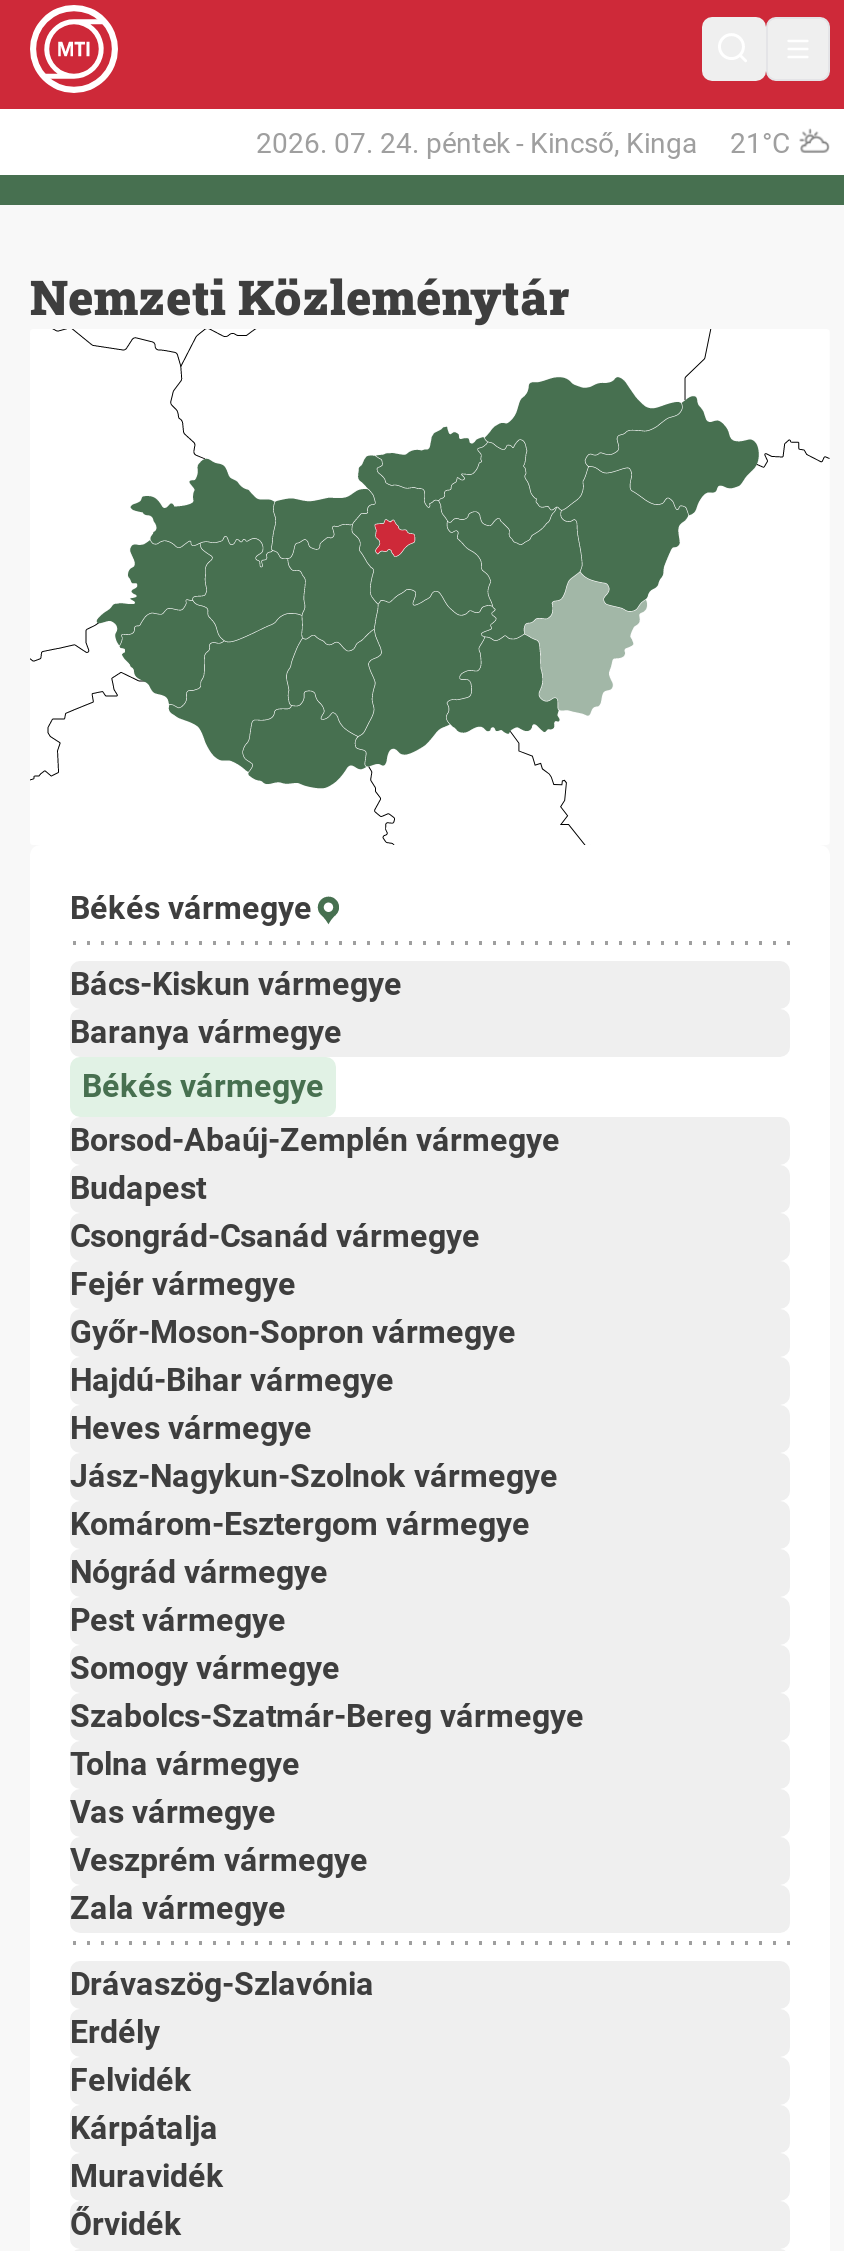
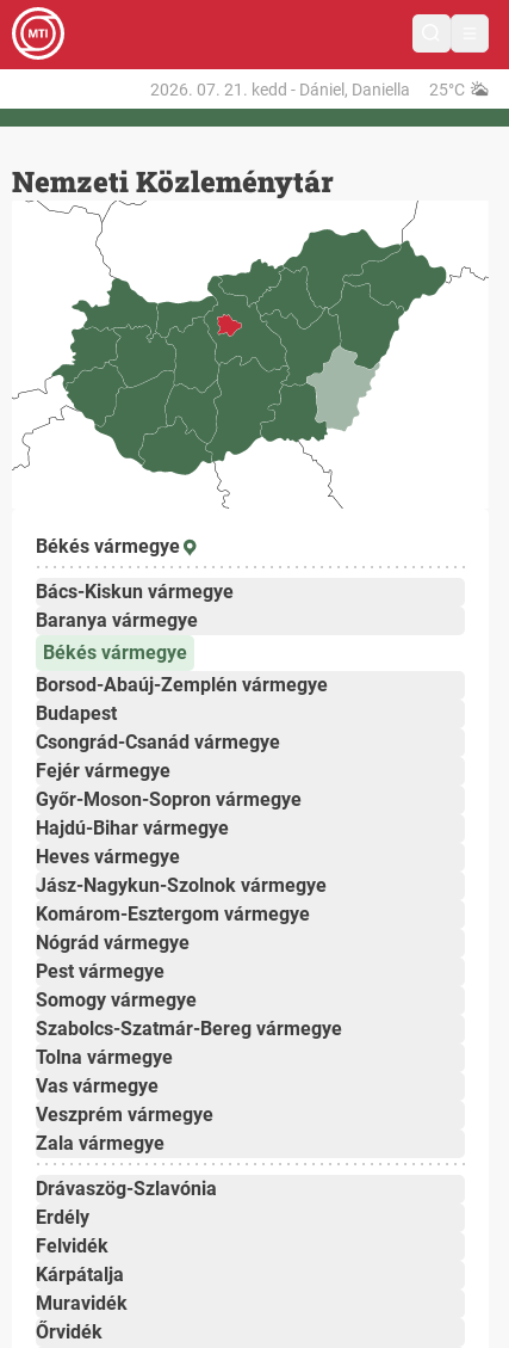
- 2026. 07. 24. péntek - Kincső, Kinga
- 21°C
+ 2026. 07. 21. kedd - Dániel, Daniella
+ 25°C
